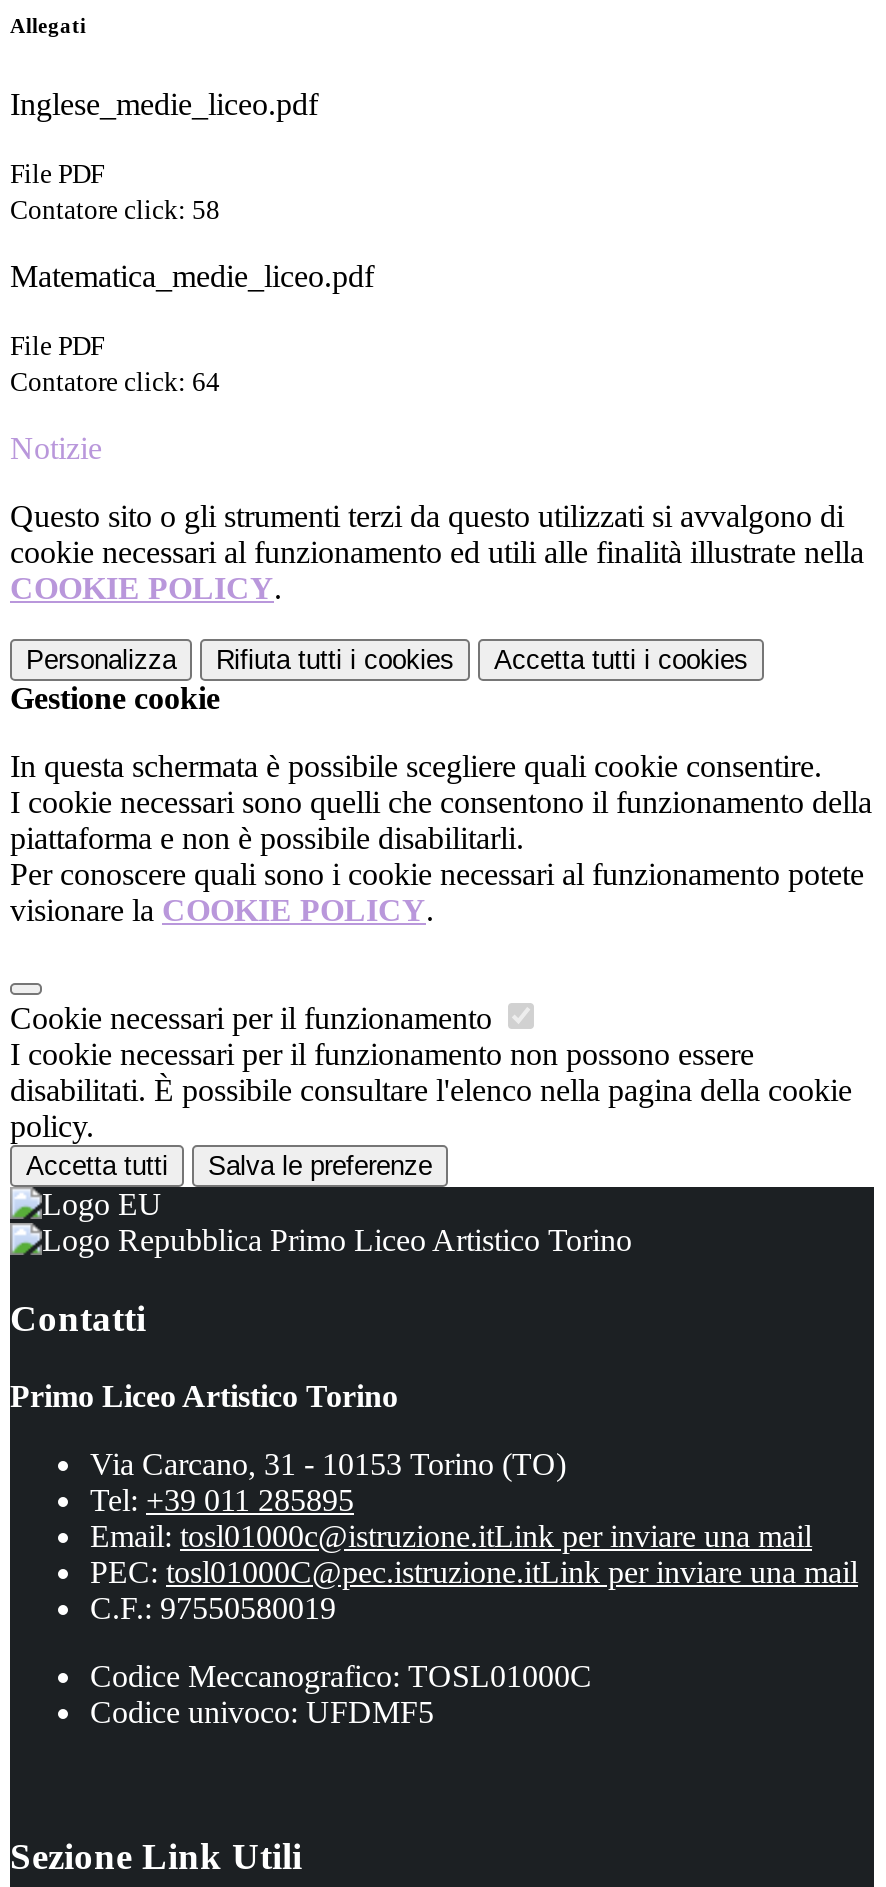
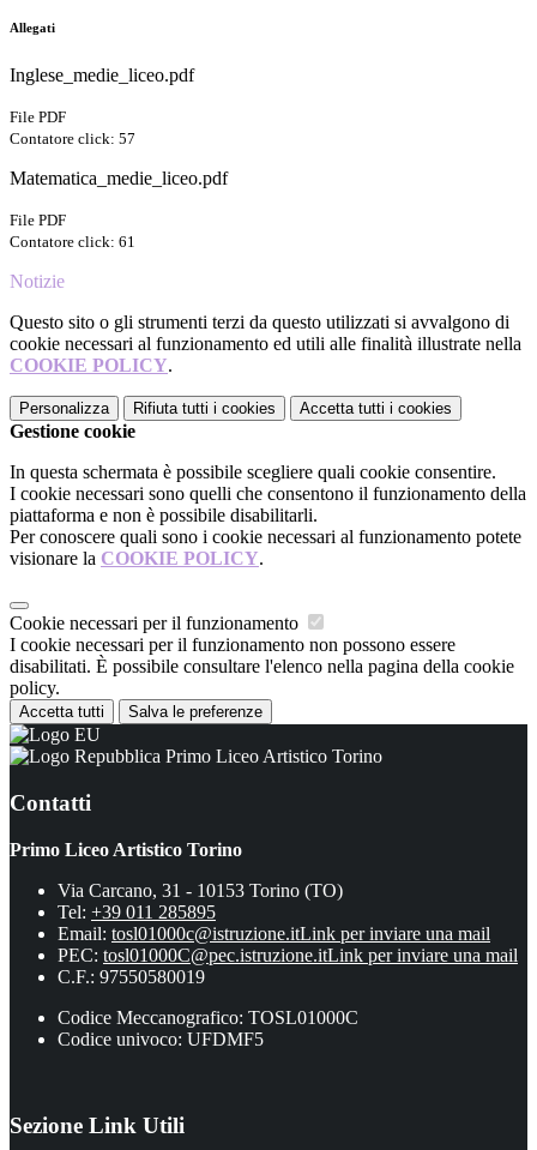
- Contatore click: 58
+ Contatore click: 57

- Contatore click: 64
+ Contatore click: 61
